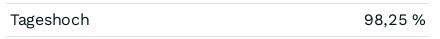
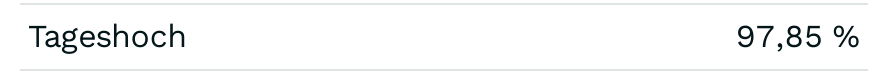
- 98,25 %
+ 97,85 %
